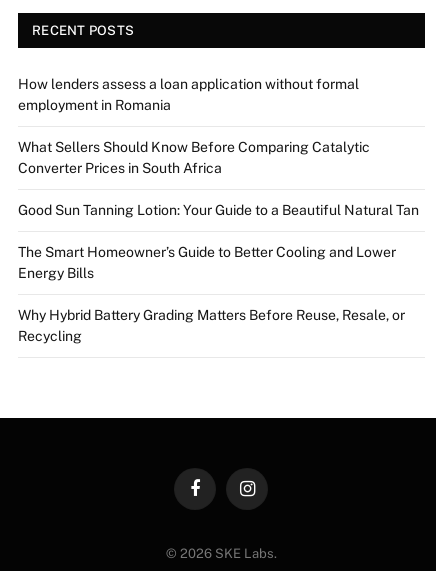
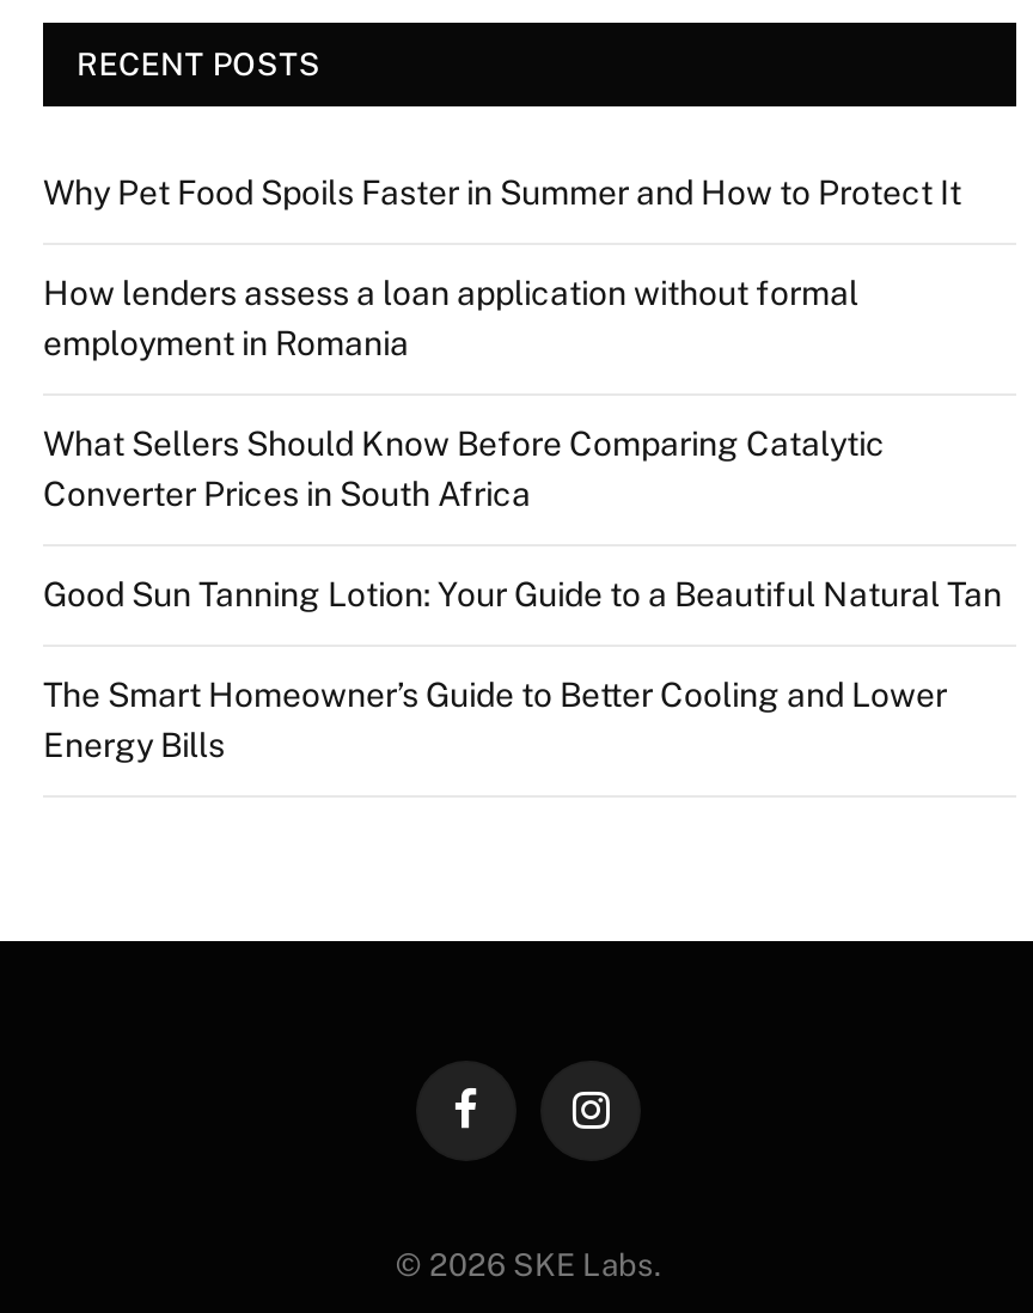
+ Why Pet Food Spoils Faster in Summer and How to Protect It

moved down: How lenders assess a loan application without formal | employment in Romania | What Sellers Should Know Before Comparing Catalytic | Converter Prices in South Africa | Good Sun Tanning Lotion: Your Guide to a Beautiful Natural Tan | The Smart Homeowner’s Guide to Better Cooling and Lower | Energy Bills

- Why Hybrid Battery Grading Matters Before Reuse, Resale, or
- Recycling
